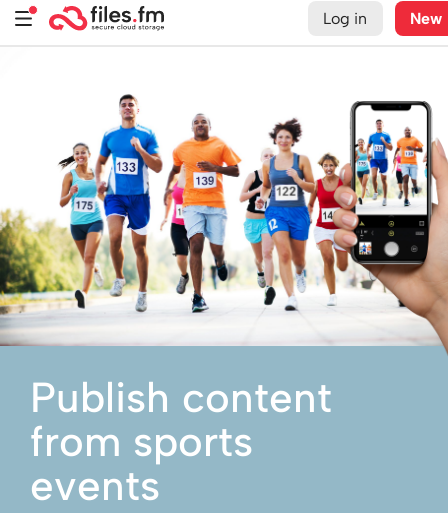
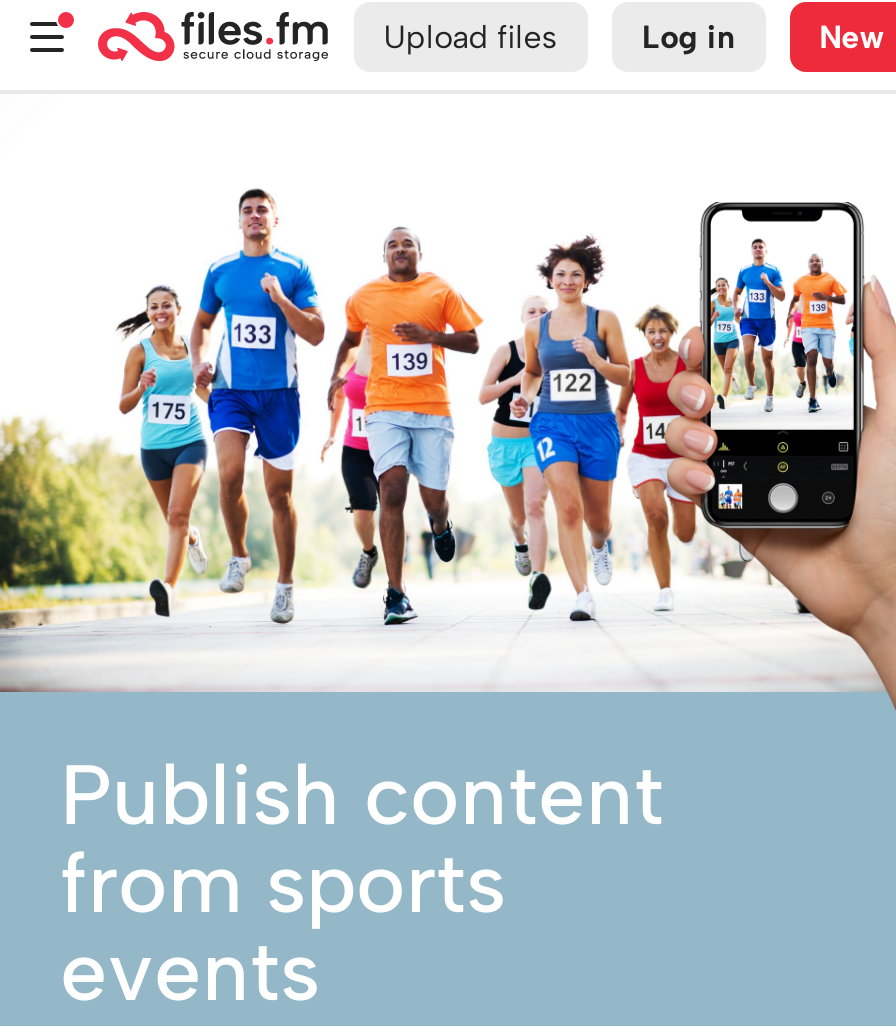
+ Upload files
